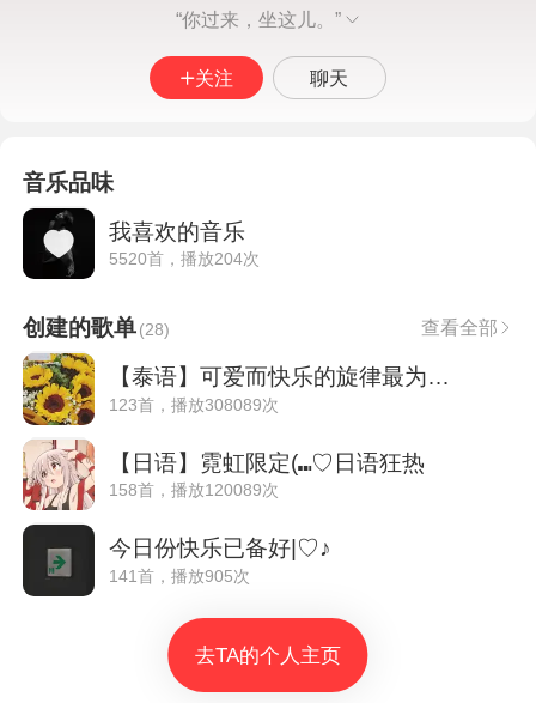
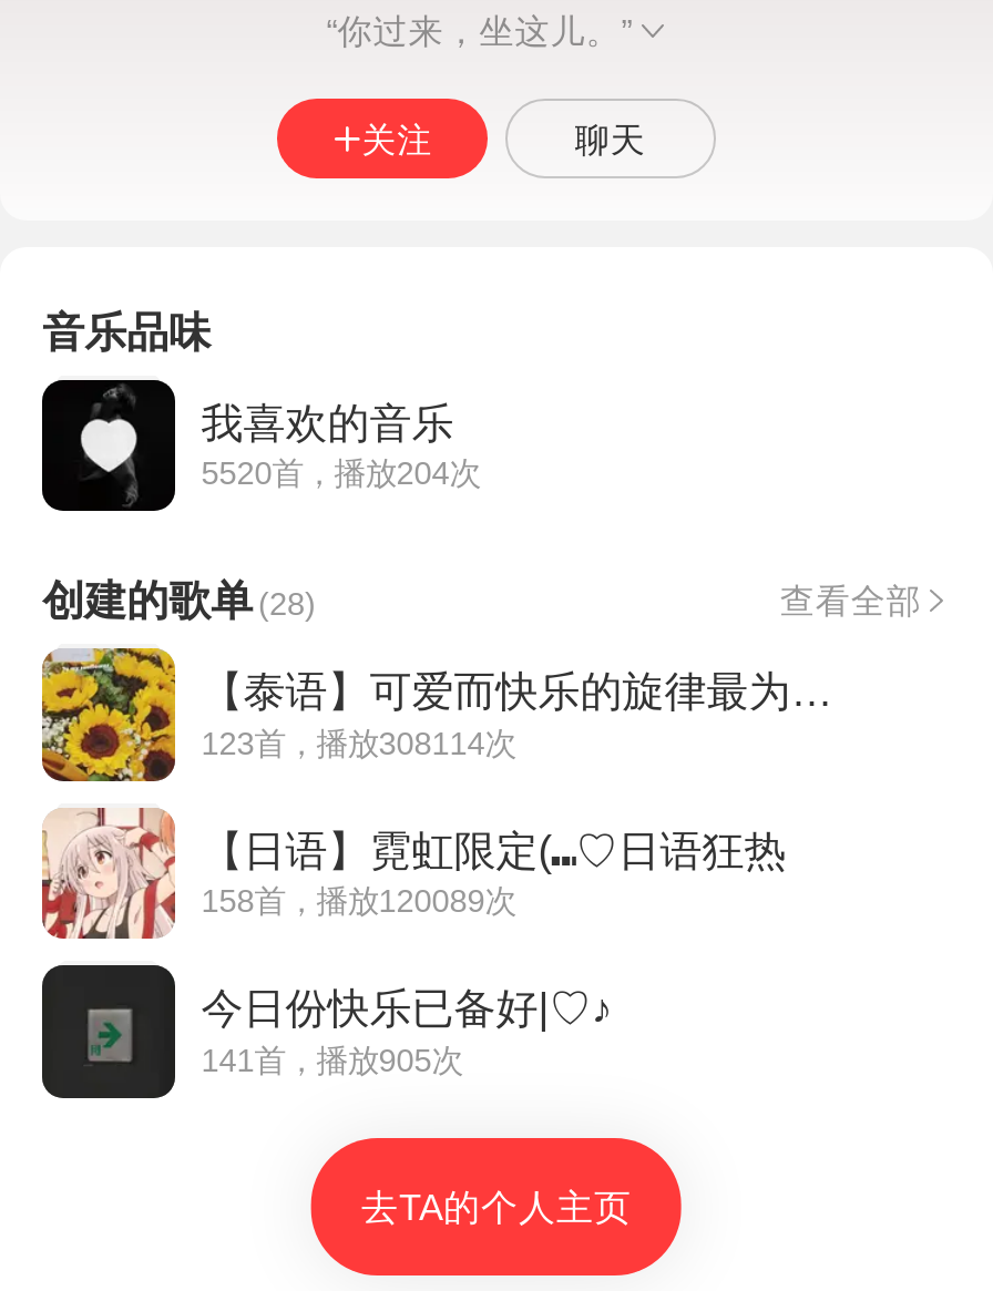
- 123首，播放308089次
+ 123首，播放308114次
